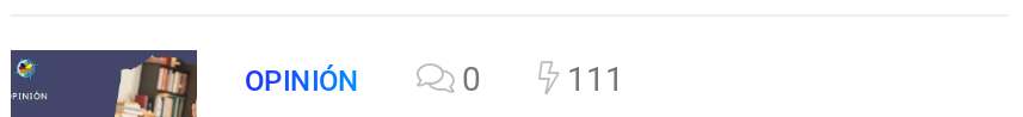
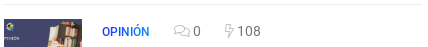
- 111
+ 108
